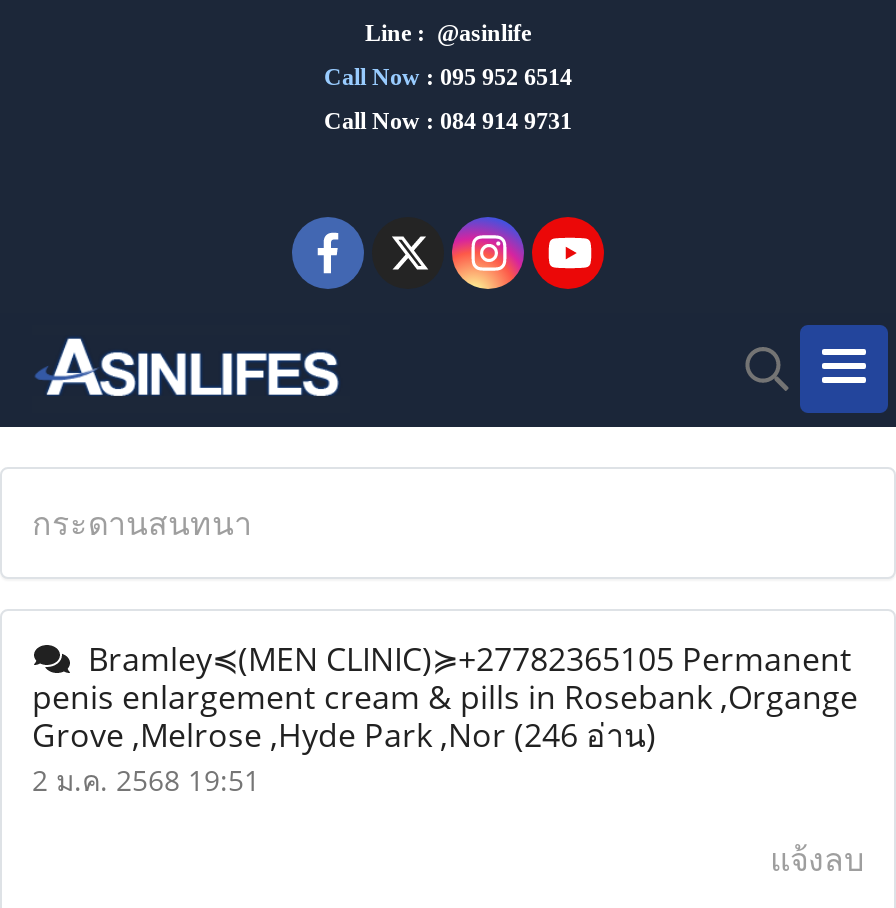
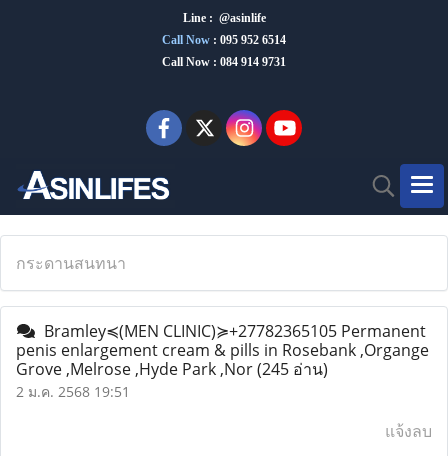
- Grove ,Melrose ,Hyde Park ,Nor (246 อ่าน)
+ Grove ,Melrose ,Hyde Park ,Nor (245 อ่าน)
